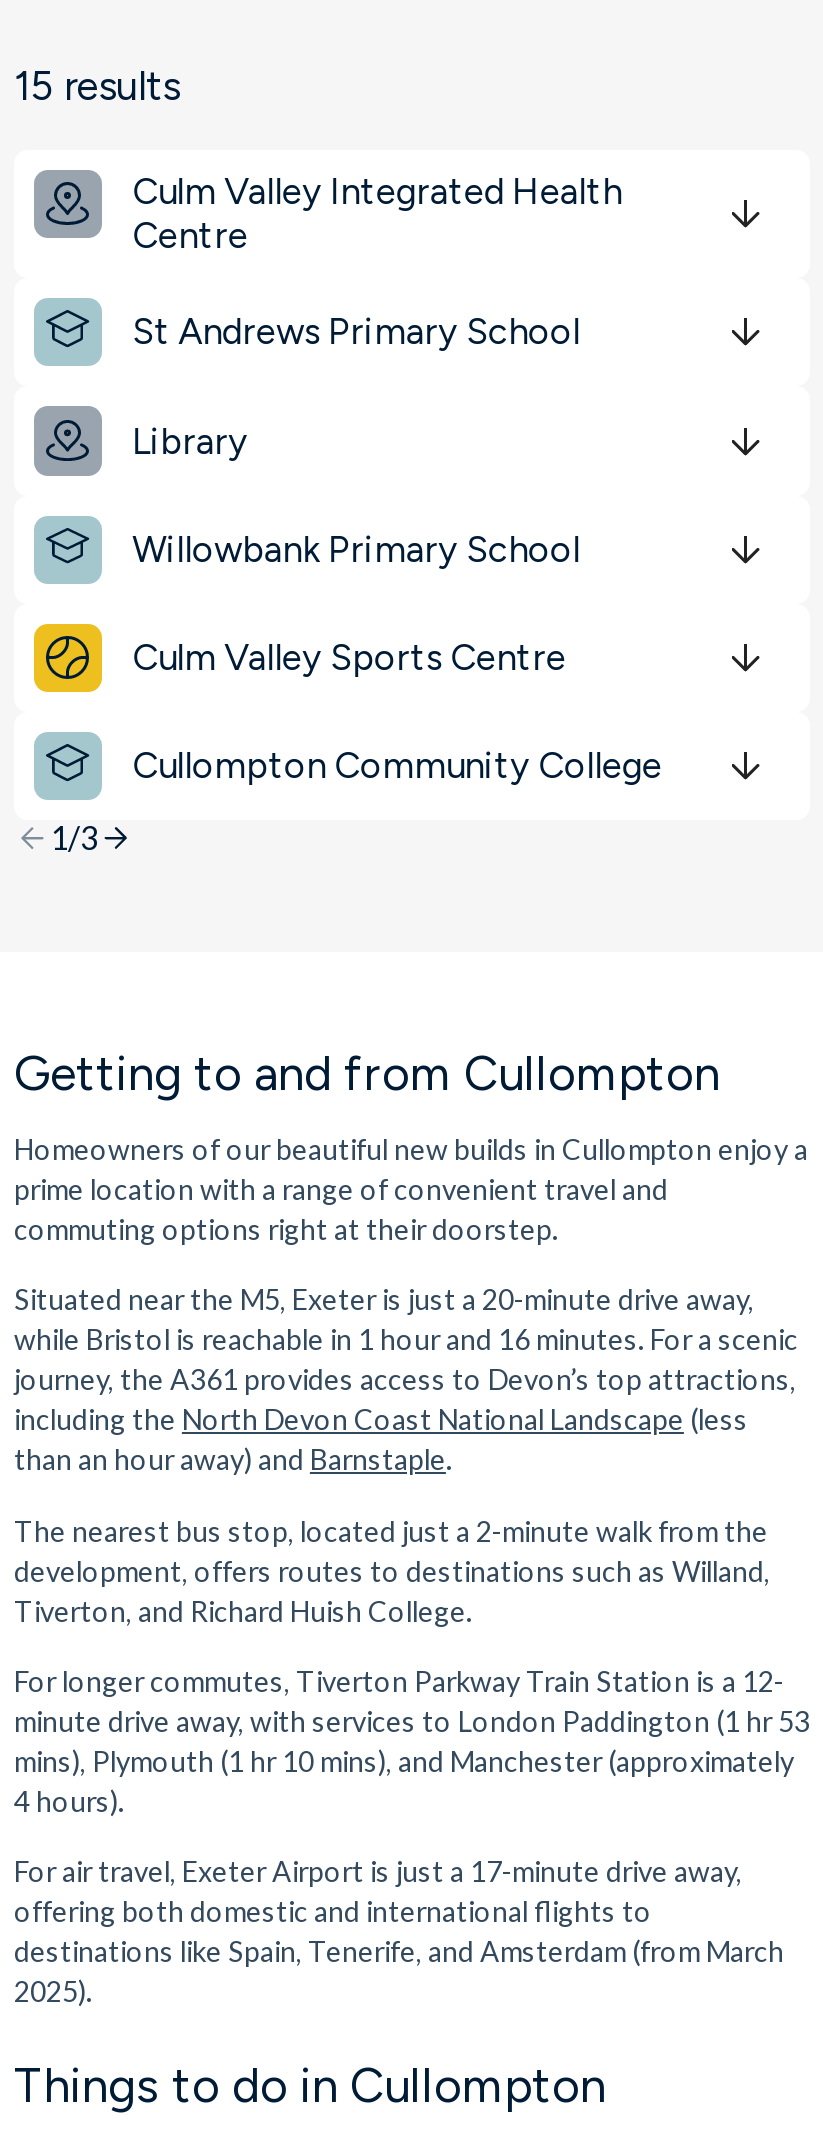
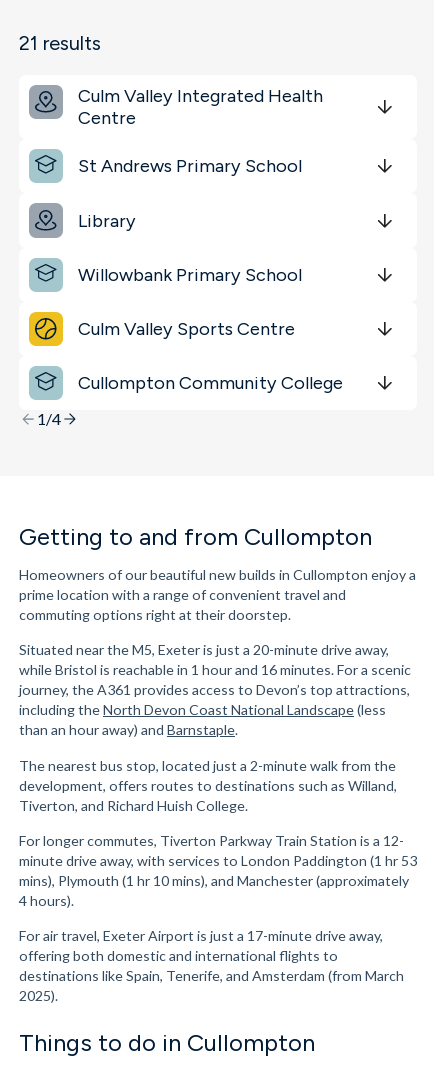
- 15 results
+ 21 results

- 1/3
+ 1/4
